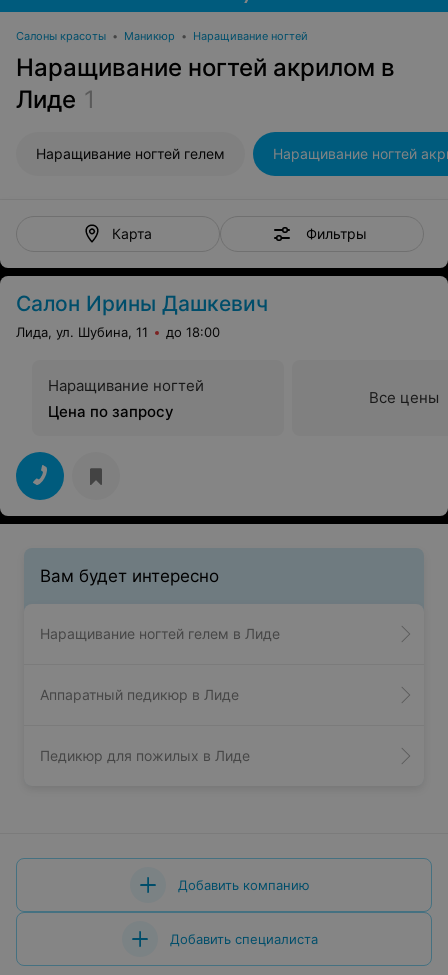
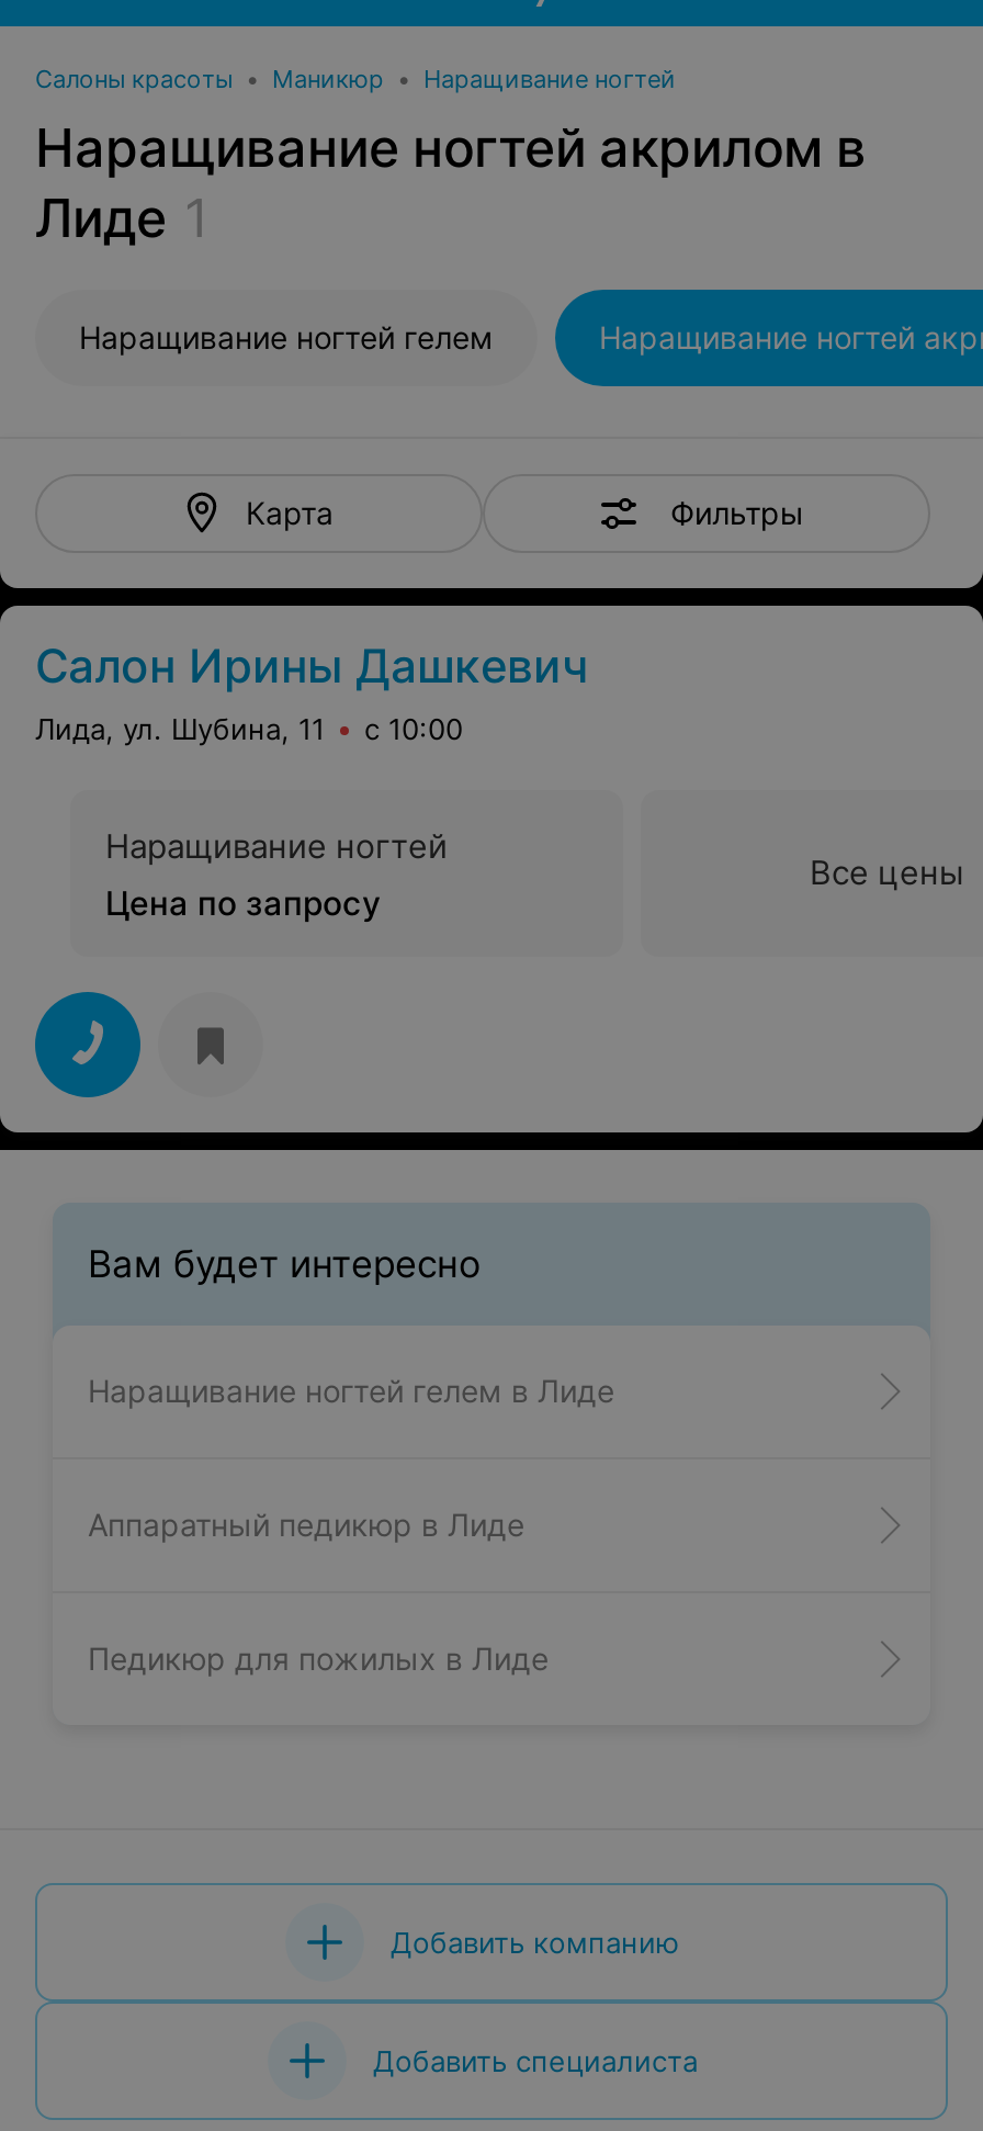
- Лида, ул. Шубина, 11 до 18:00
+ Лида, ул. Шубина, 11 с 10:00
